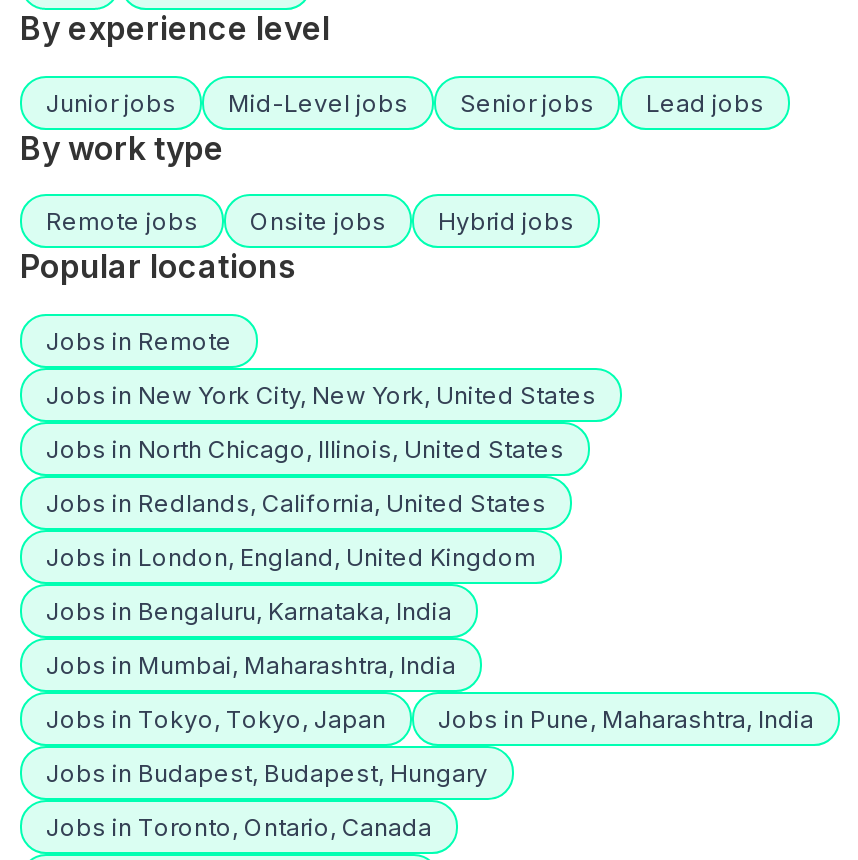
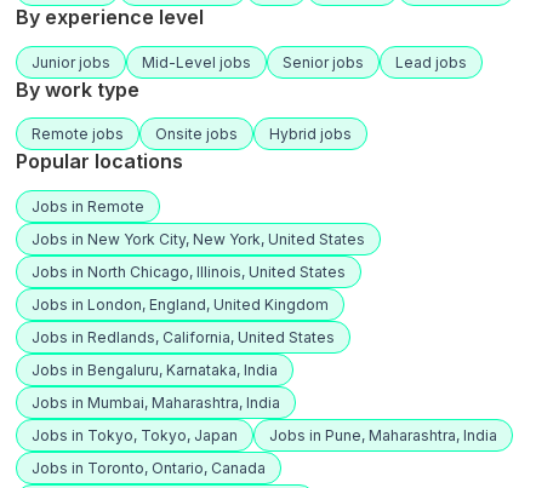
moved down: Jobs in Redlands, California, United States

- Jobs in Budapest, Budapest, Hungary
